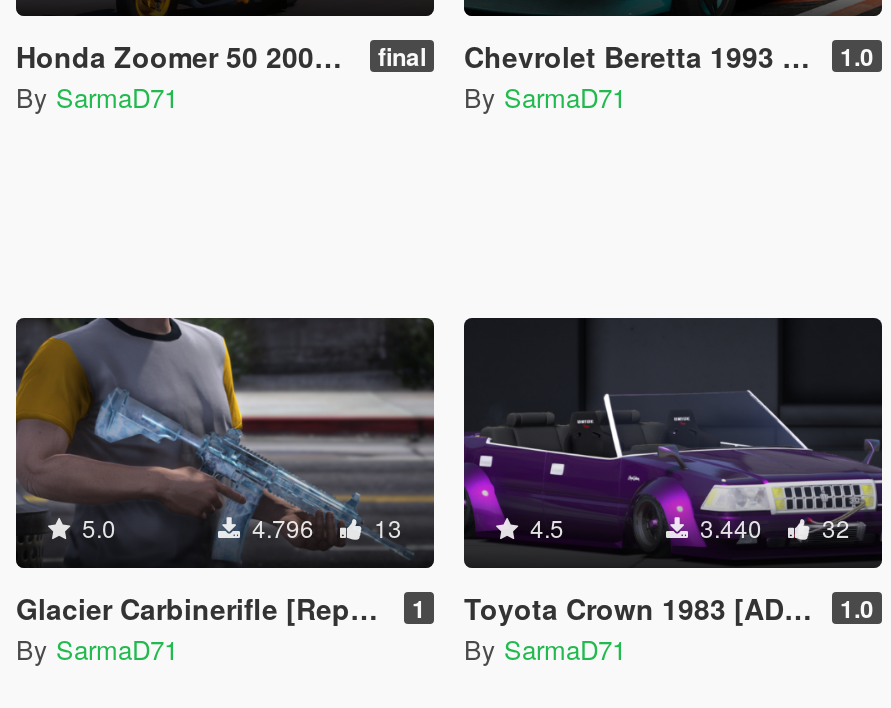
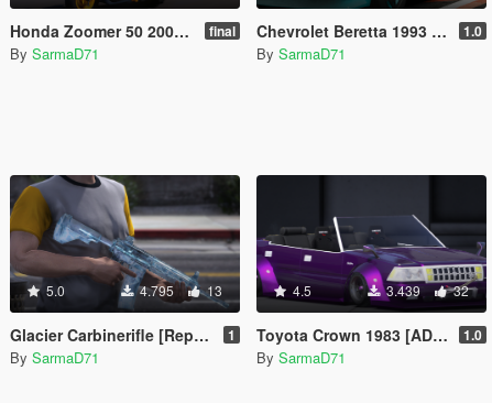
- 4.796 13
+ 4.795 13

- 3.440
+ 3.439
